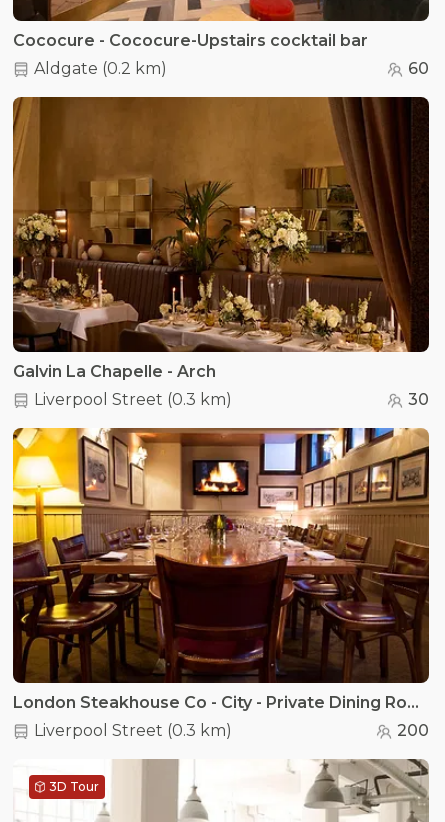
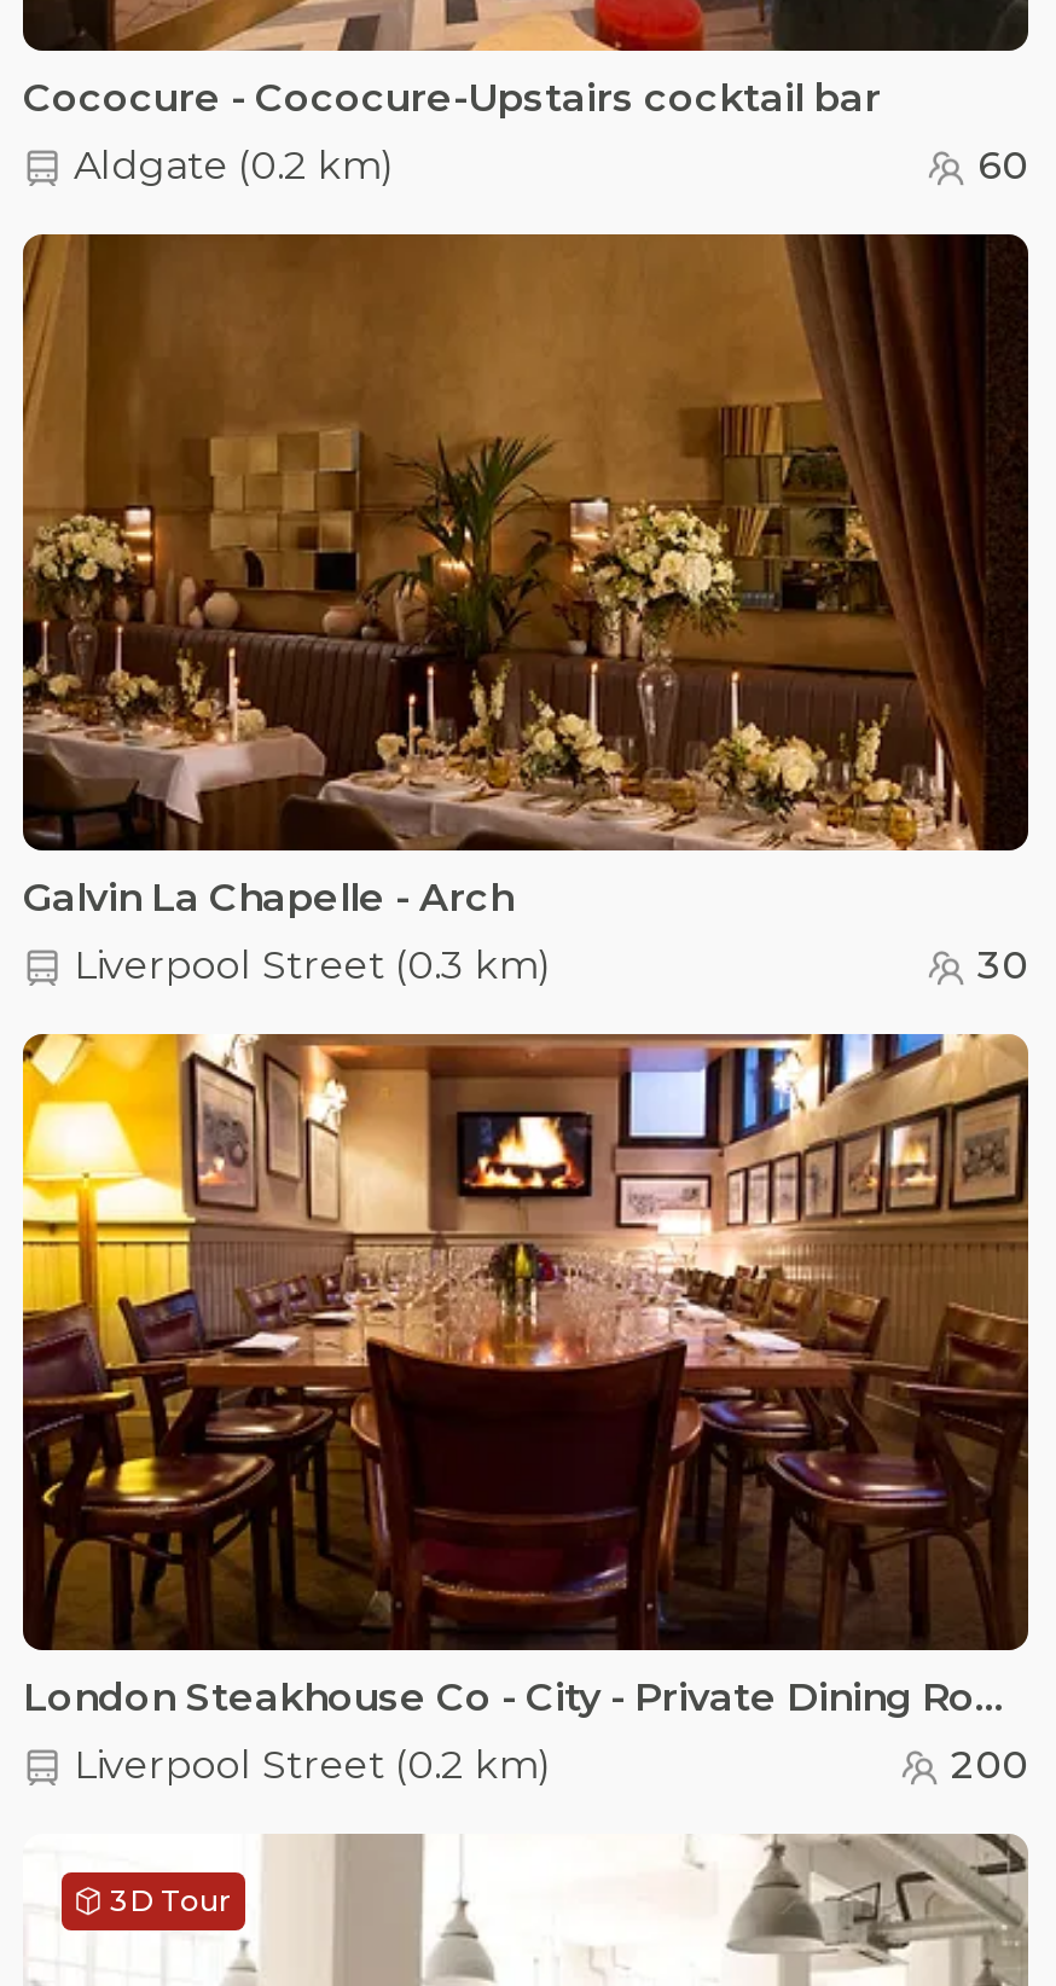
- Liverpool Street (0.3 km)
+ Liverpool Street (0.2 km)
